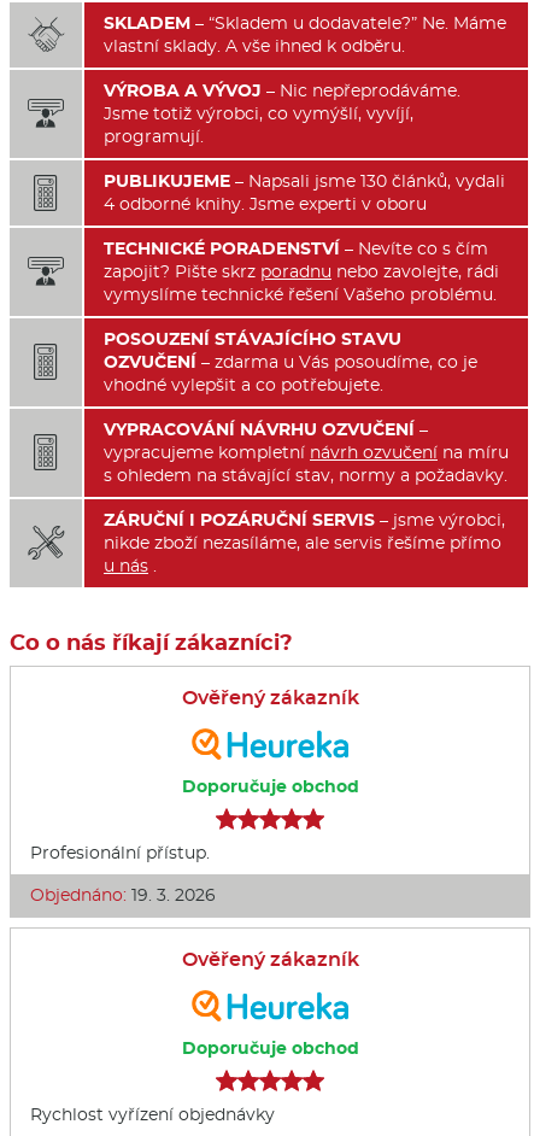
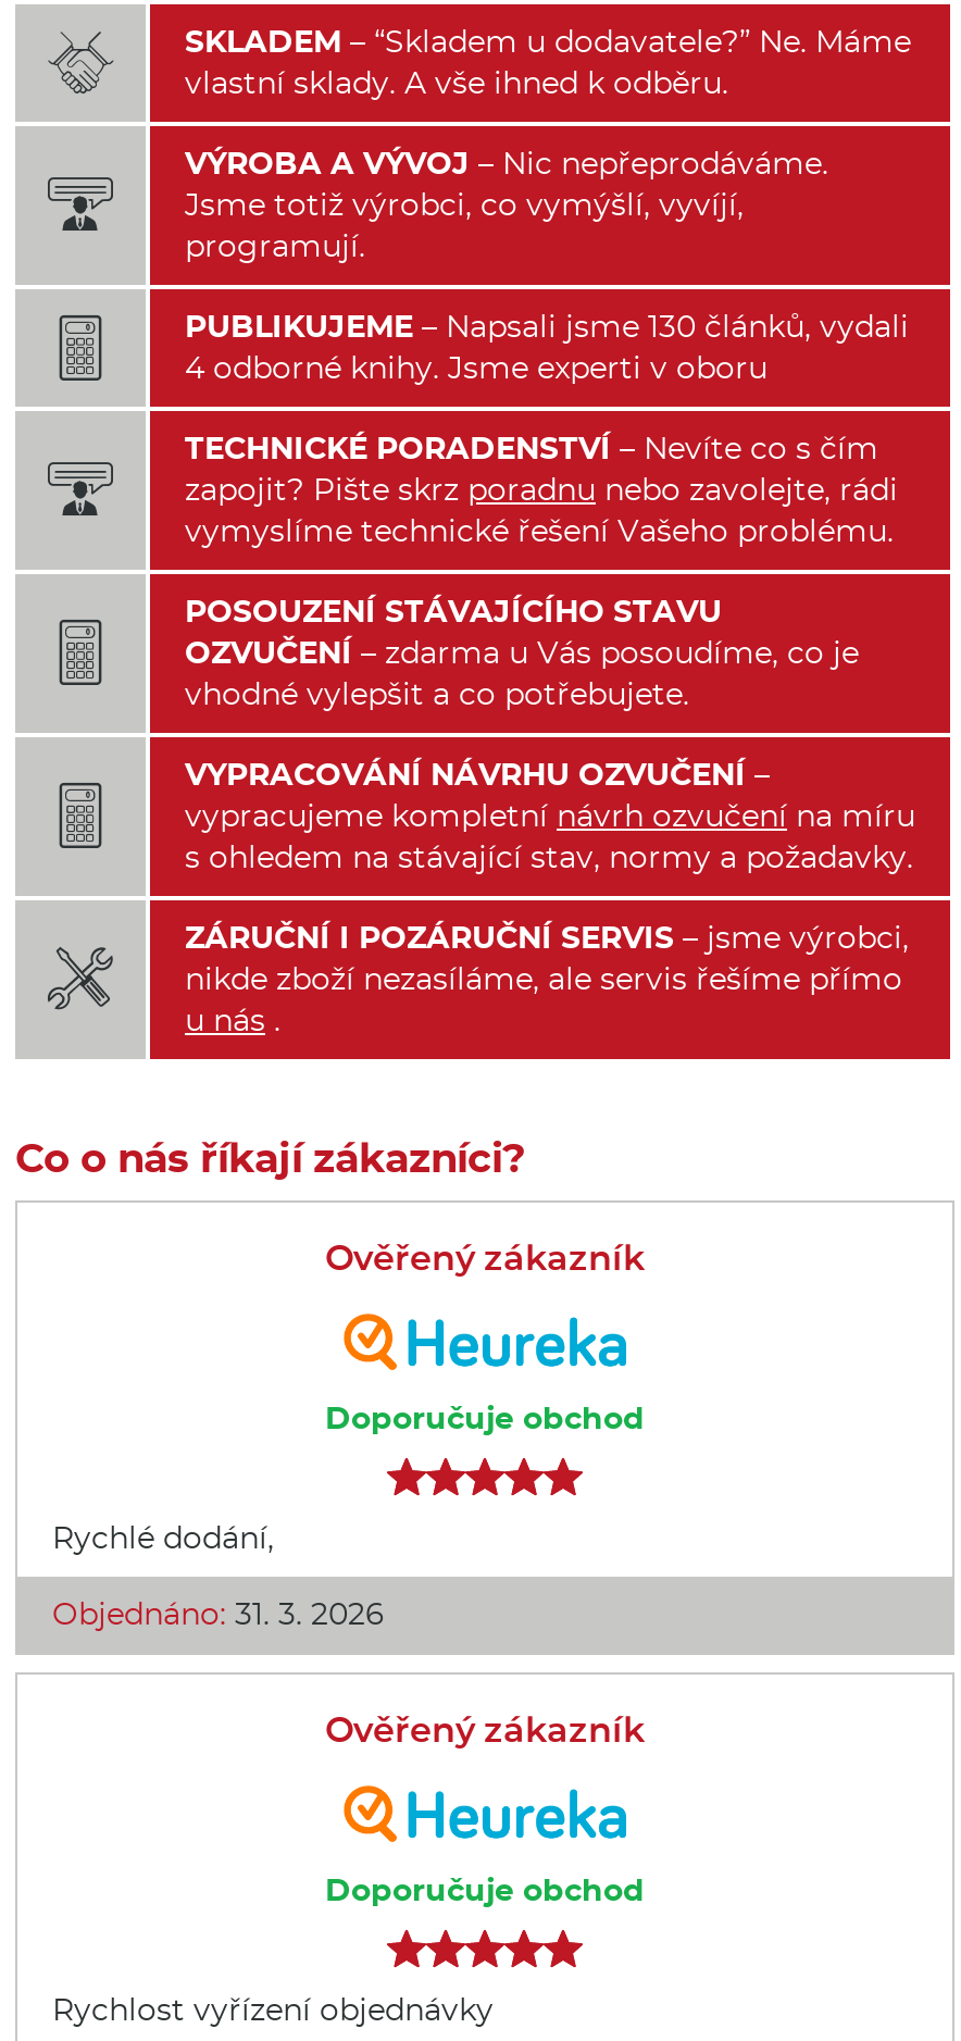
- Profesionální přístup.
+ Rychlé dodání,

- Objednáno: 19. 3. 2026
+ Objednáno: 31. 3. 2026
